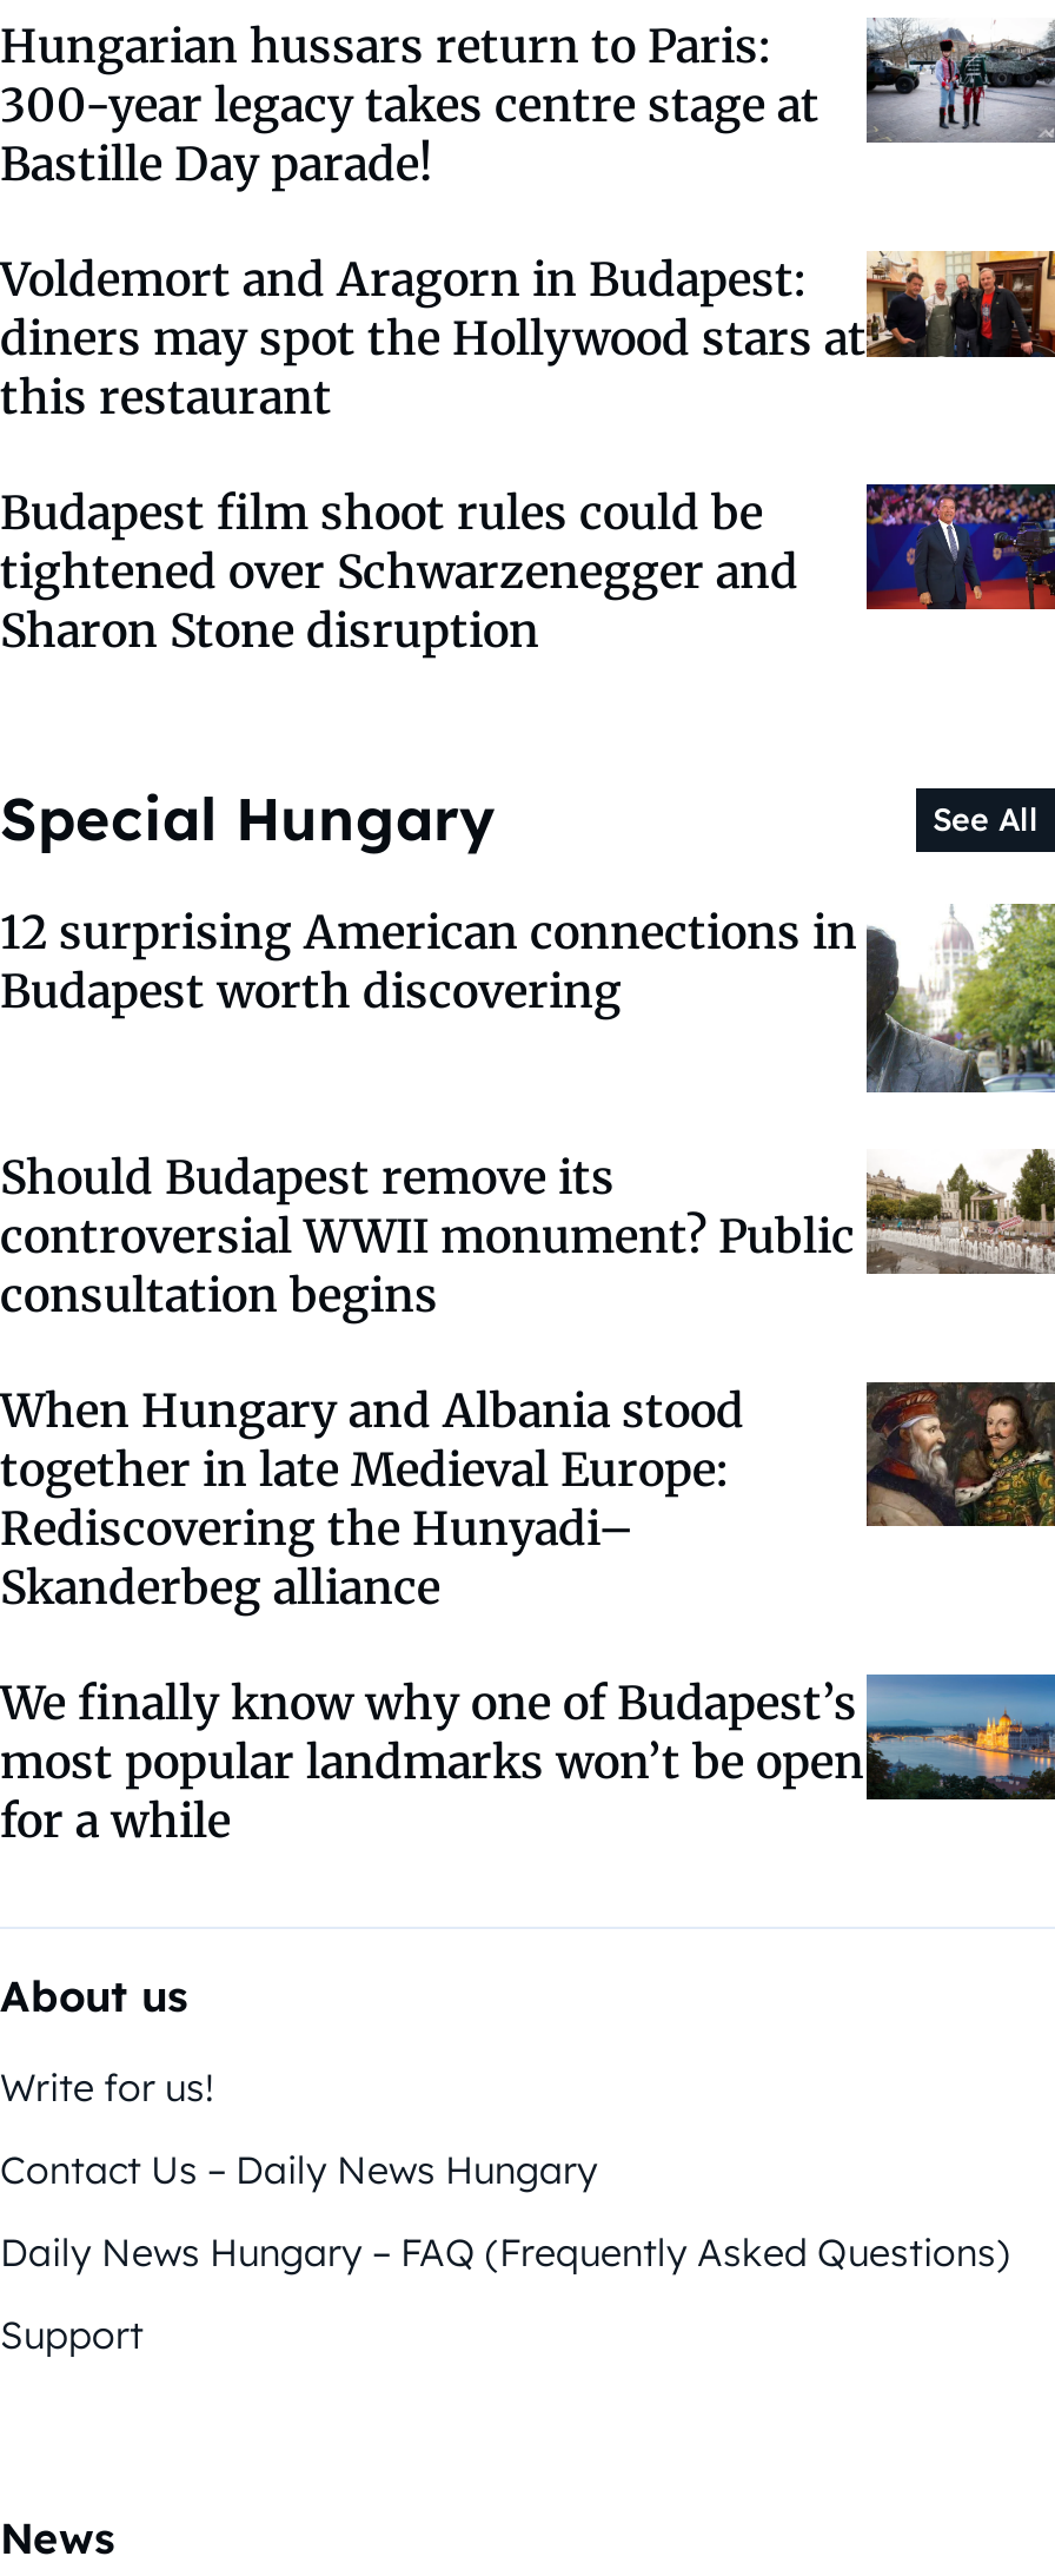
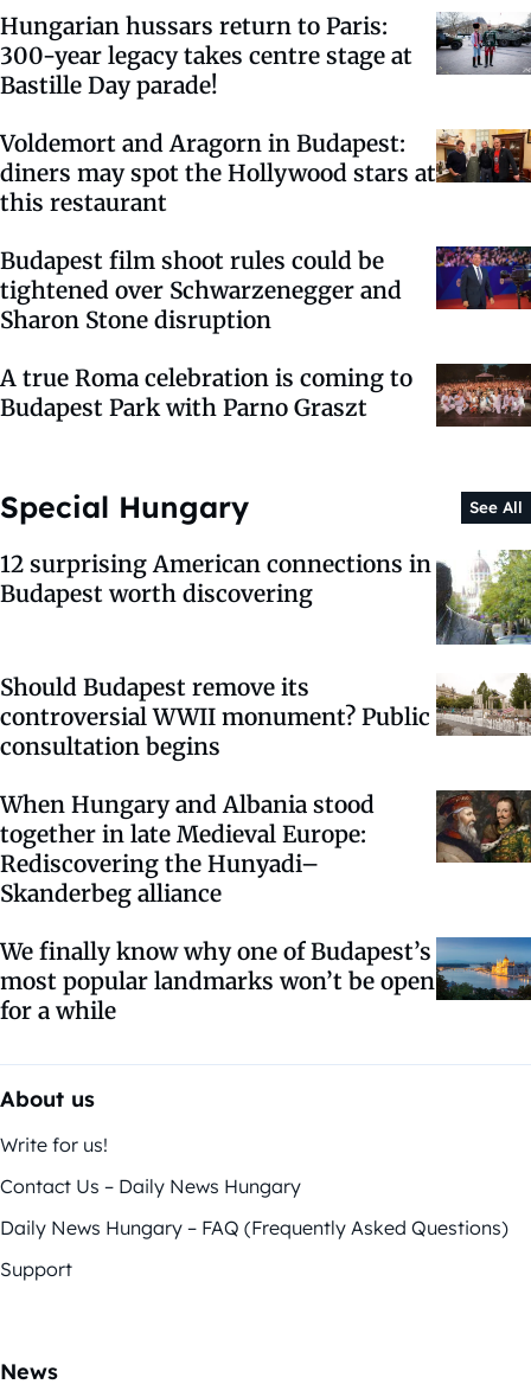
+ [image]
+ A true Roma celebration is coming to
+ Budapest Park with Parno Graszt
